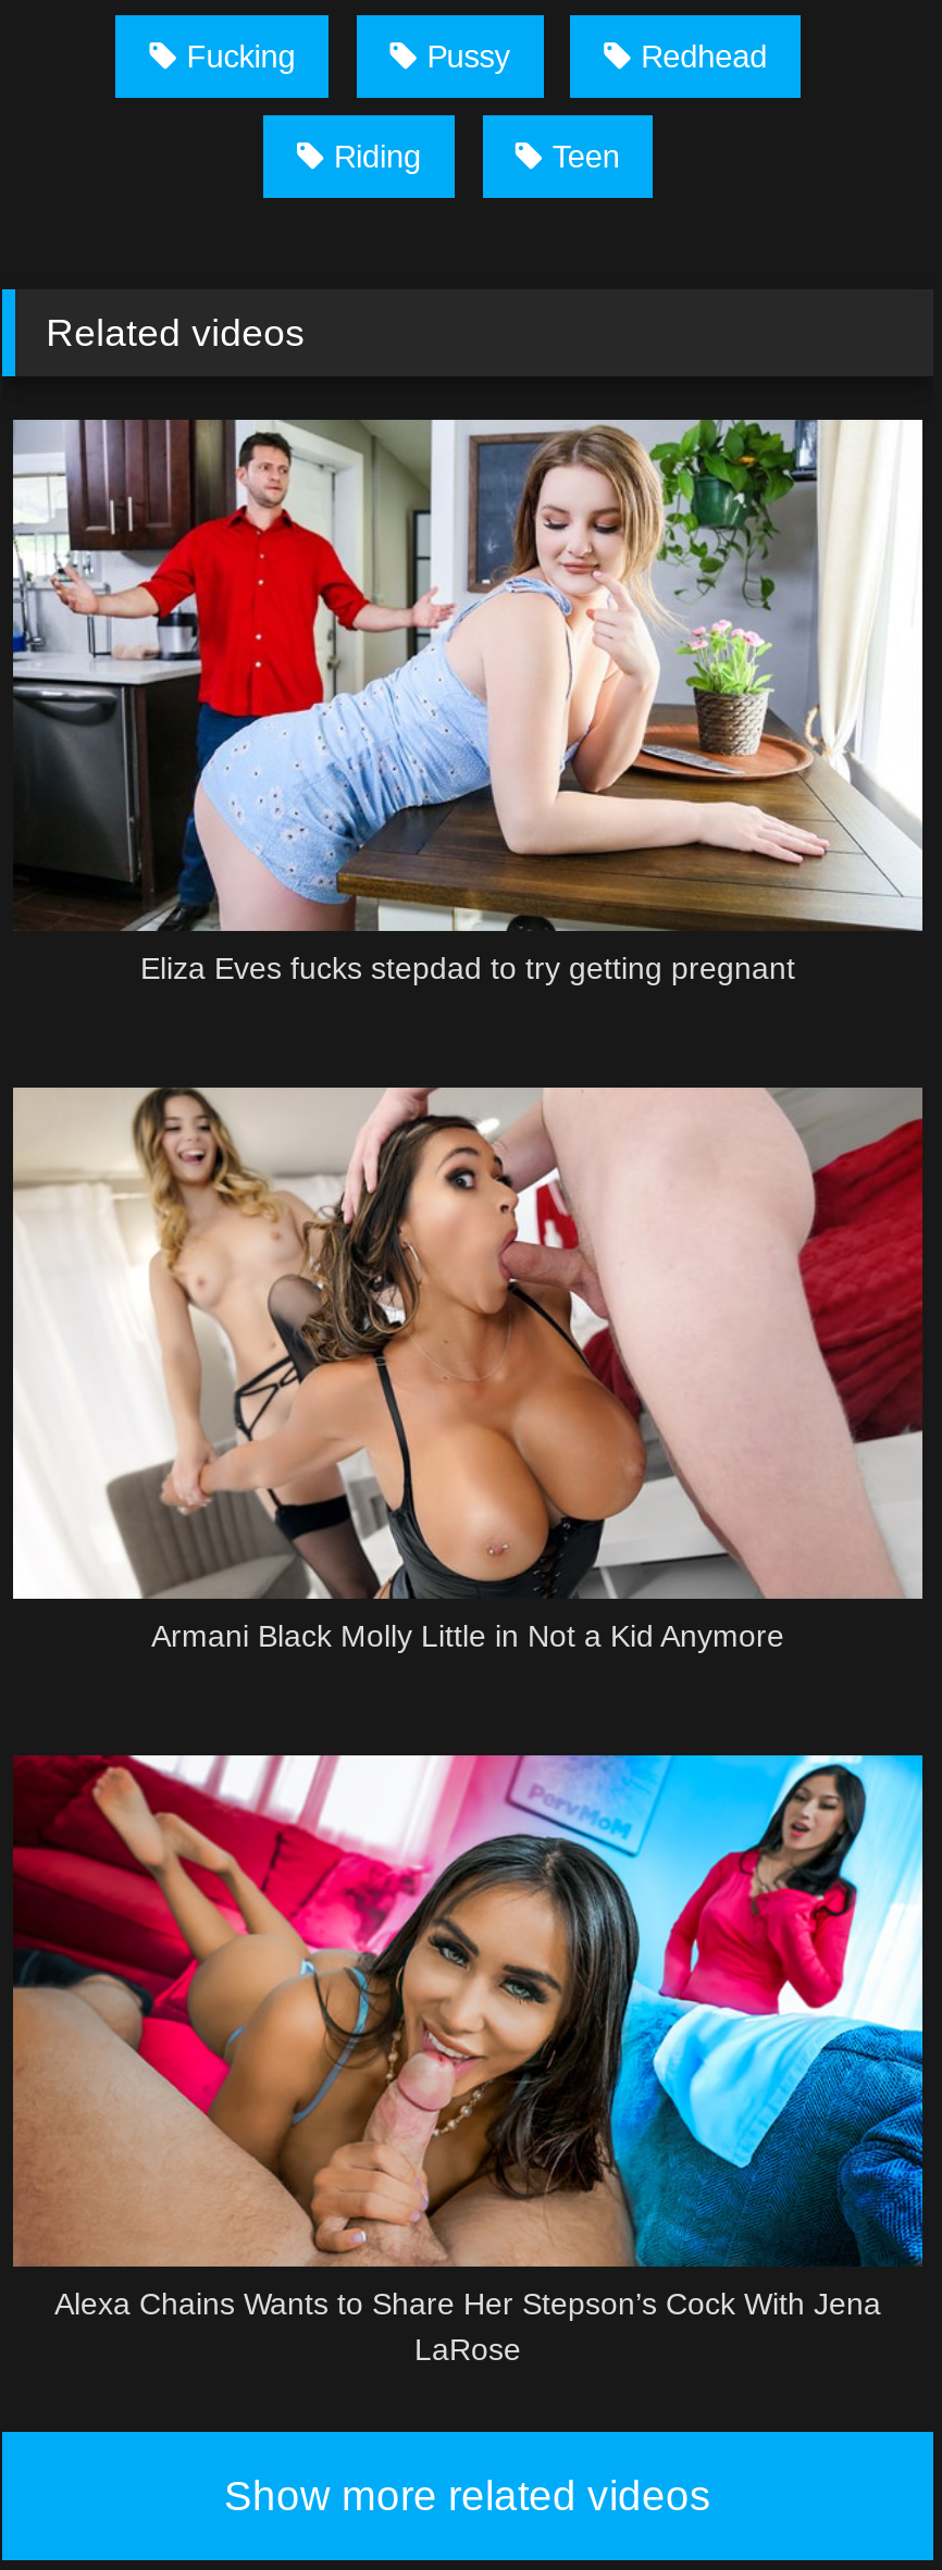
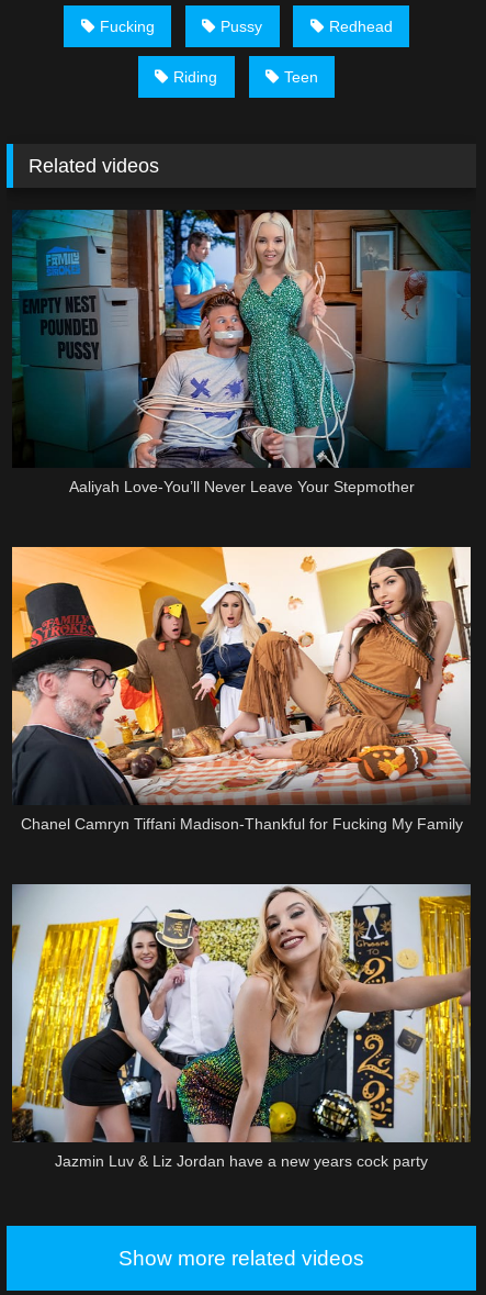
- [image]
- Eliza Eves fucks stepdad to try getting pregnant
+ [image]
+ Aaliyah Love-You’ll Never Leave Your Stepmother

- [image]
- Armani Black Molly Little in Not a Kid Anymore
+ [image]
+ Chanel Camryn Tiffani Madison-Thankful for Fucking My Family

- [image]
- Alexa Chains Wants to Share Her Stepson’s Cock With Jena
- LaRose
+ [image]
+ Jazmin Luv & Liz Jordan have a new years cock party
